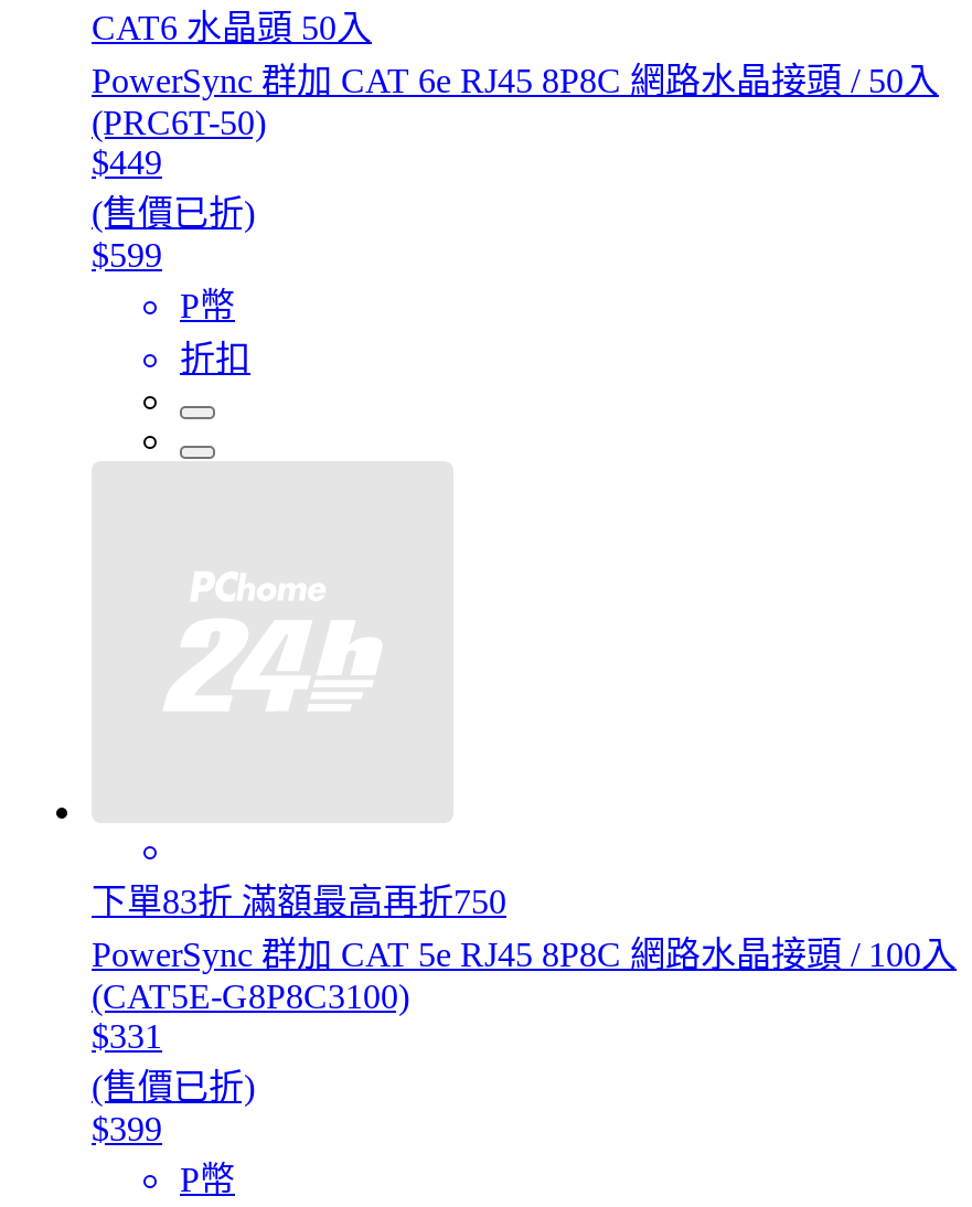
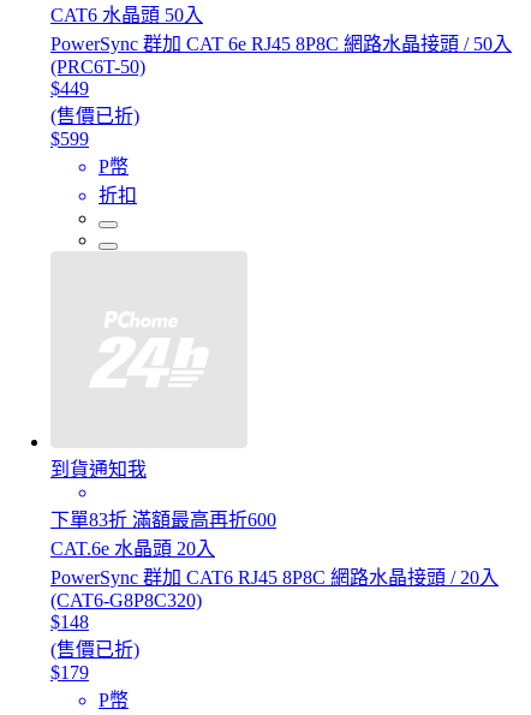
- 下單83折 滿額最高再折750
- PowerSync 群加 CAT 5e RJ45 8P8C 網路水晶接頭 / 100入
- (CAT5E-G8P8C3100)
- $331
+ 到貨通知我
+ 下單83折 滿額最高再折600
+ CAT.6e 水晶頭 20入
+ PowerSync 群加 CAT6 RJ45 8P8C 網路水晶接頭 / 20入
+ (CAT6-G8P8C320)
+ $148

- $399
+ $179
